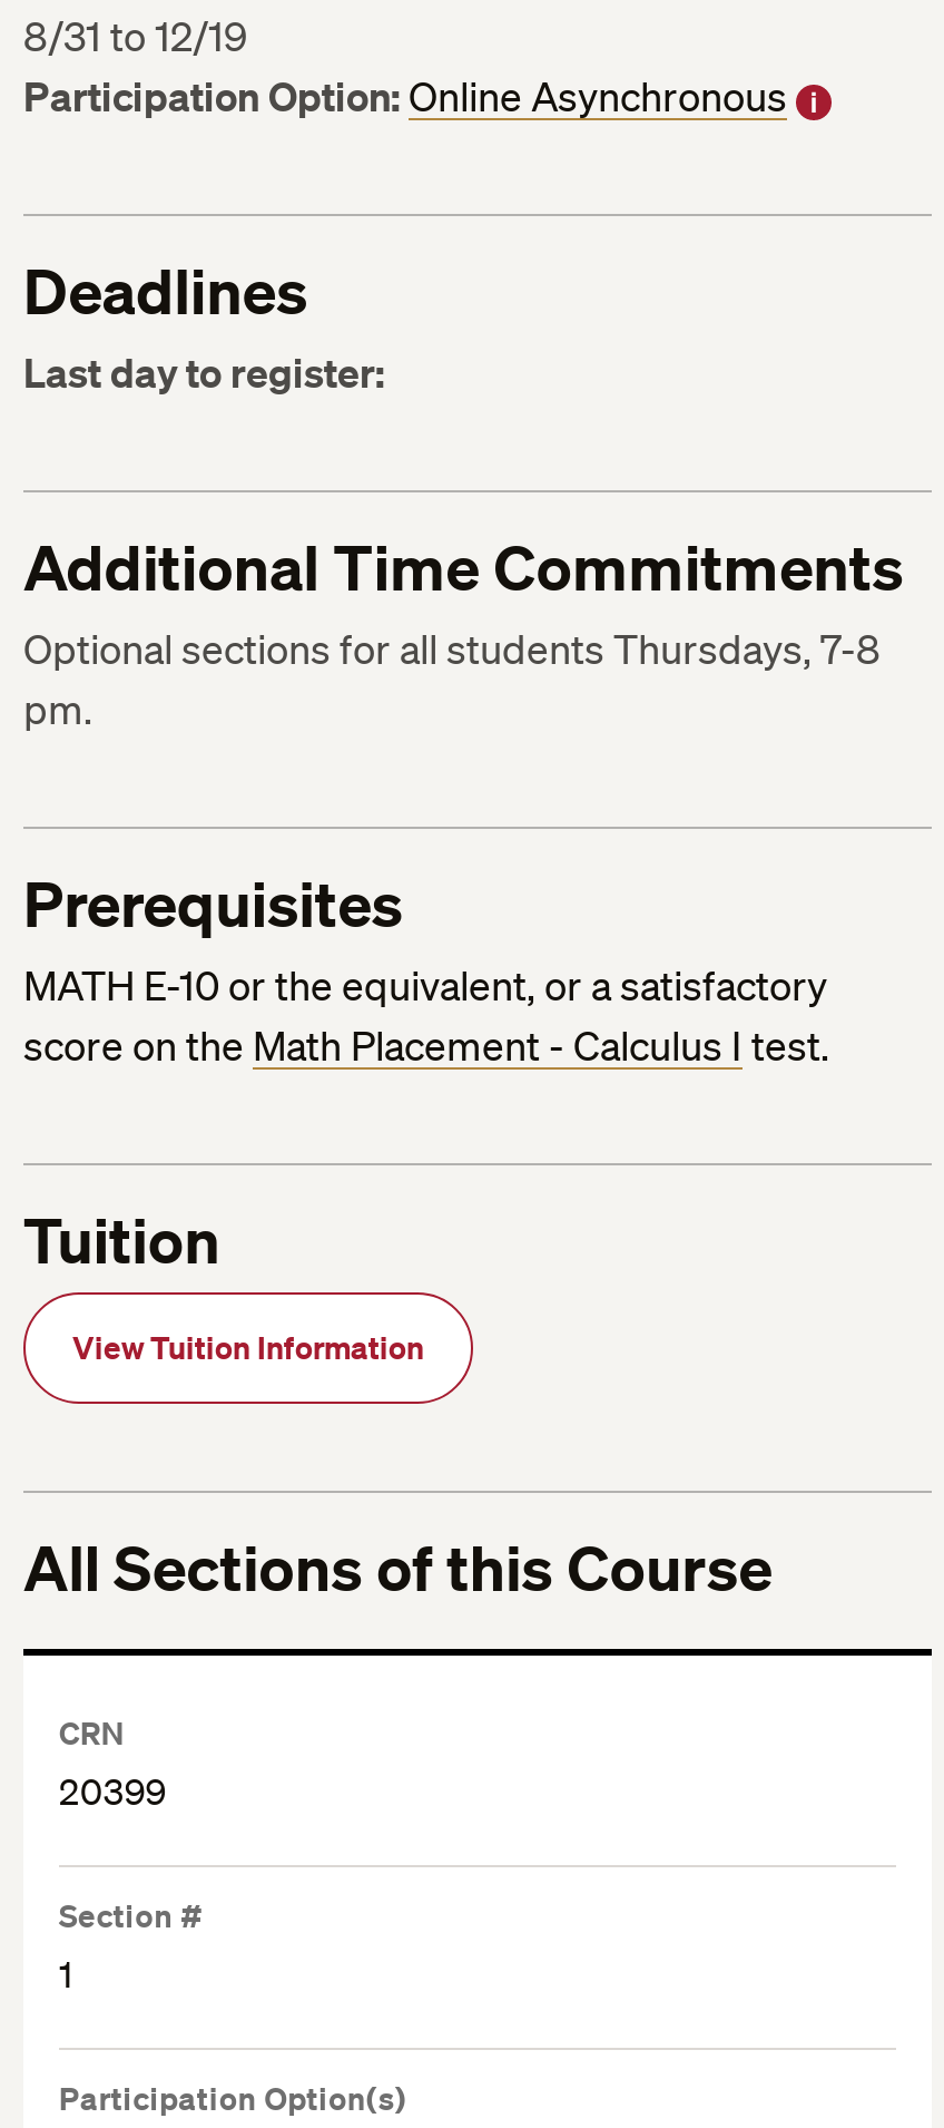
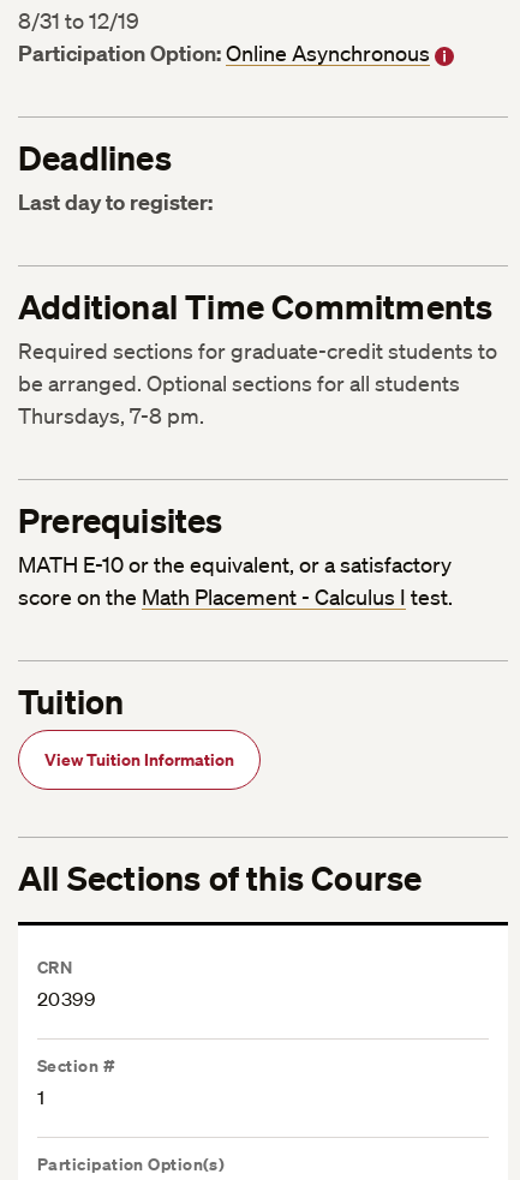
- Optional sections for all students Thursdays, 7-8
- pm.
+ Required sections for graduate-credit students to
+ be arranged. Optional sections for all students
+ Thursdays, 7-8 pm.
